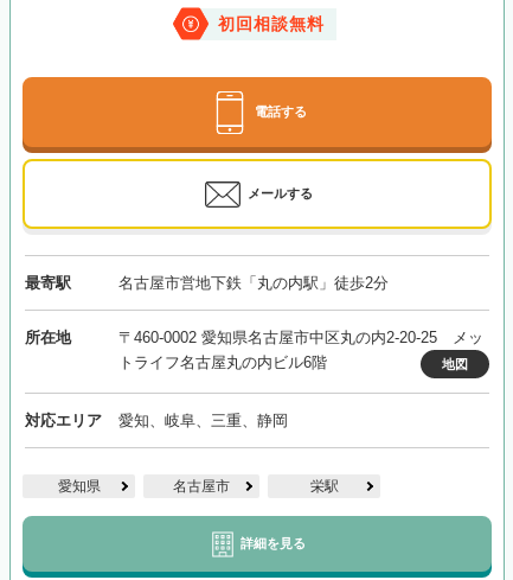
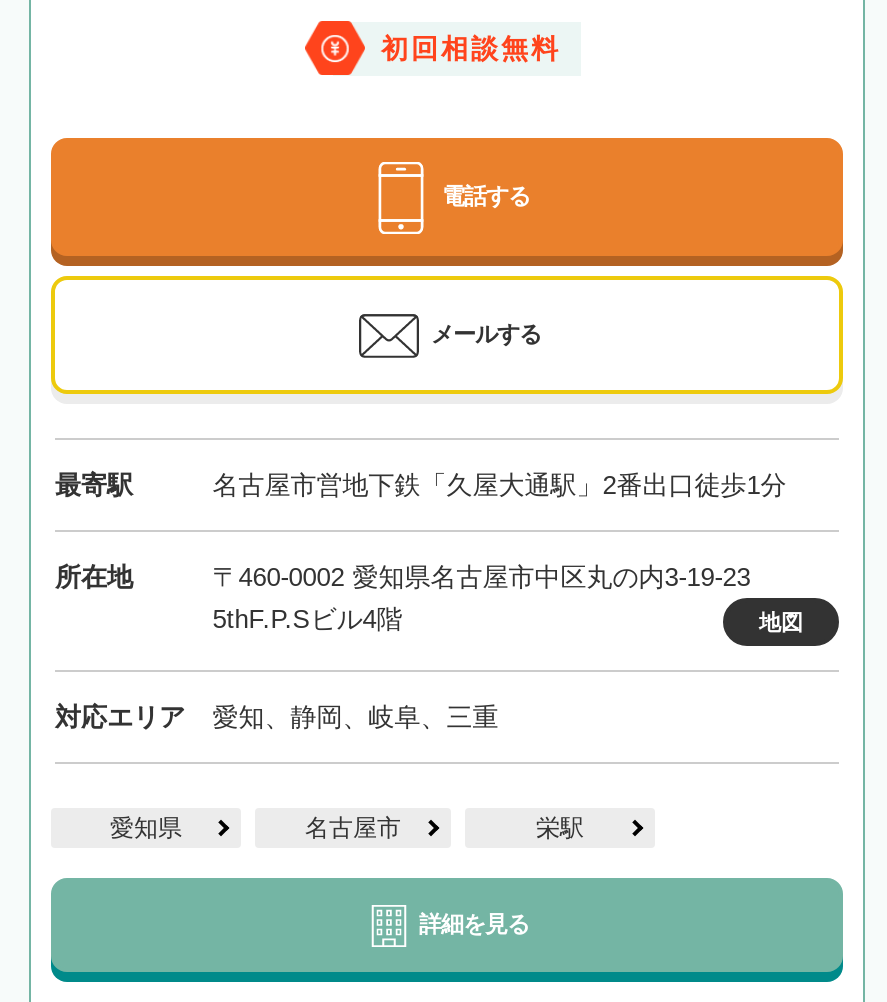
- 名古屋市営地下鉄「丸の内駅」徒歩2分
+ 名古屋市営地下鉄「久屋大通駅」2番出口徒歩1分

- 〒460-0002 愛知県名古屋市中区丸の内2-20-25 メッ
- トライフ名古屋丸の内ビル6階
+ 〒460-0002 愛知県名古屋市中区丸の内3-19-23
+ 5thF.P.Sビル4階

- 愛知、岐阜、三重、静岡
+ 愛知、静岡、岐阜、三重
